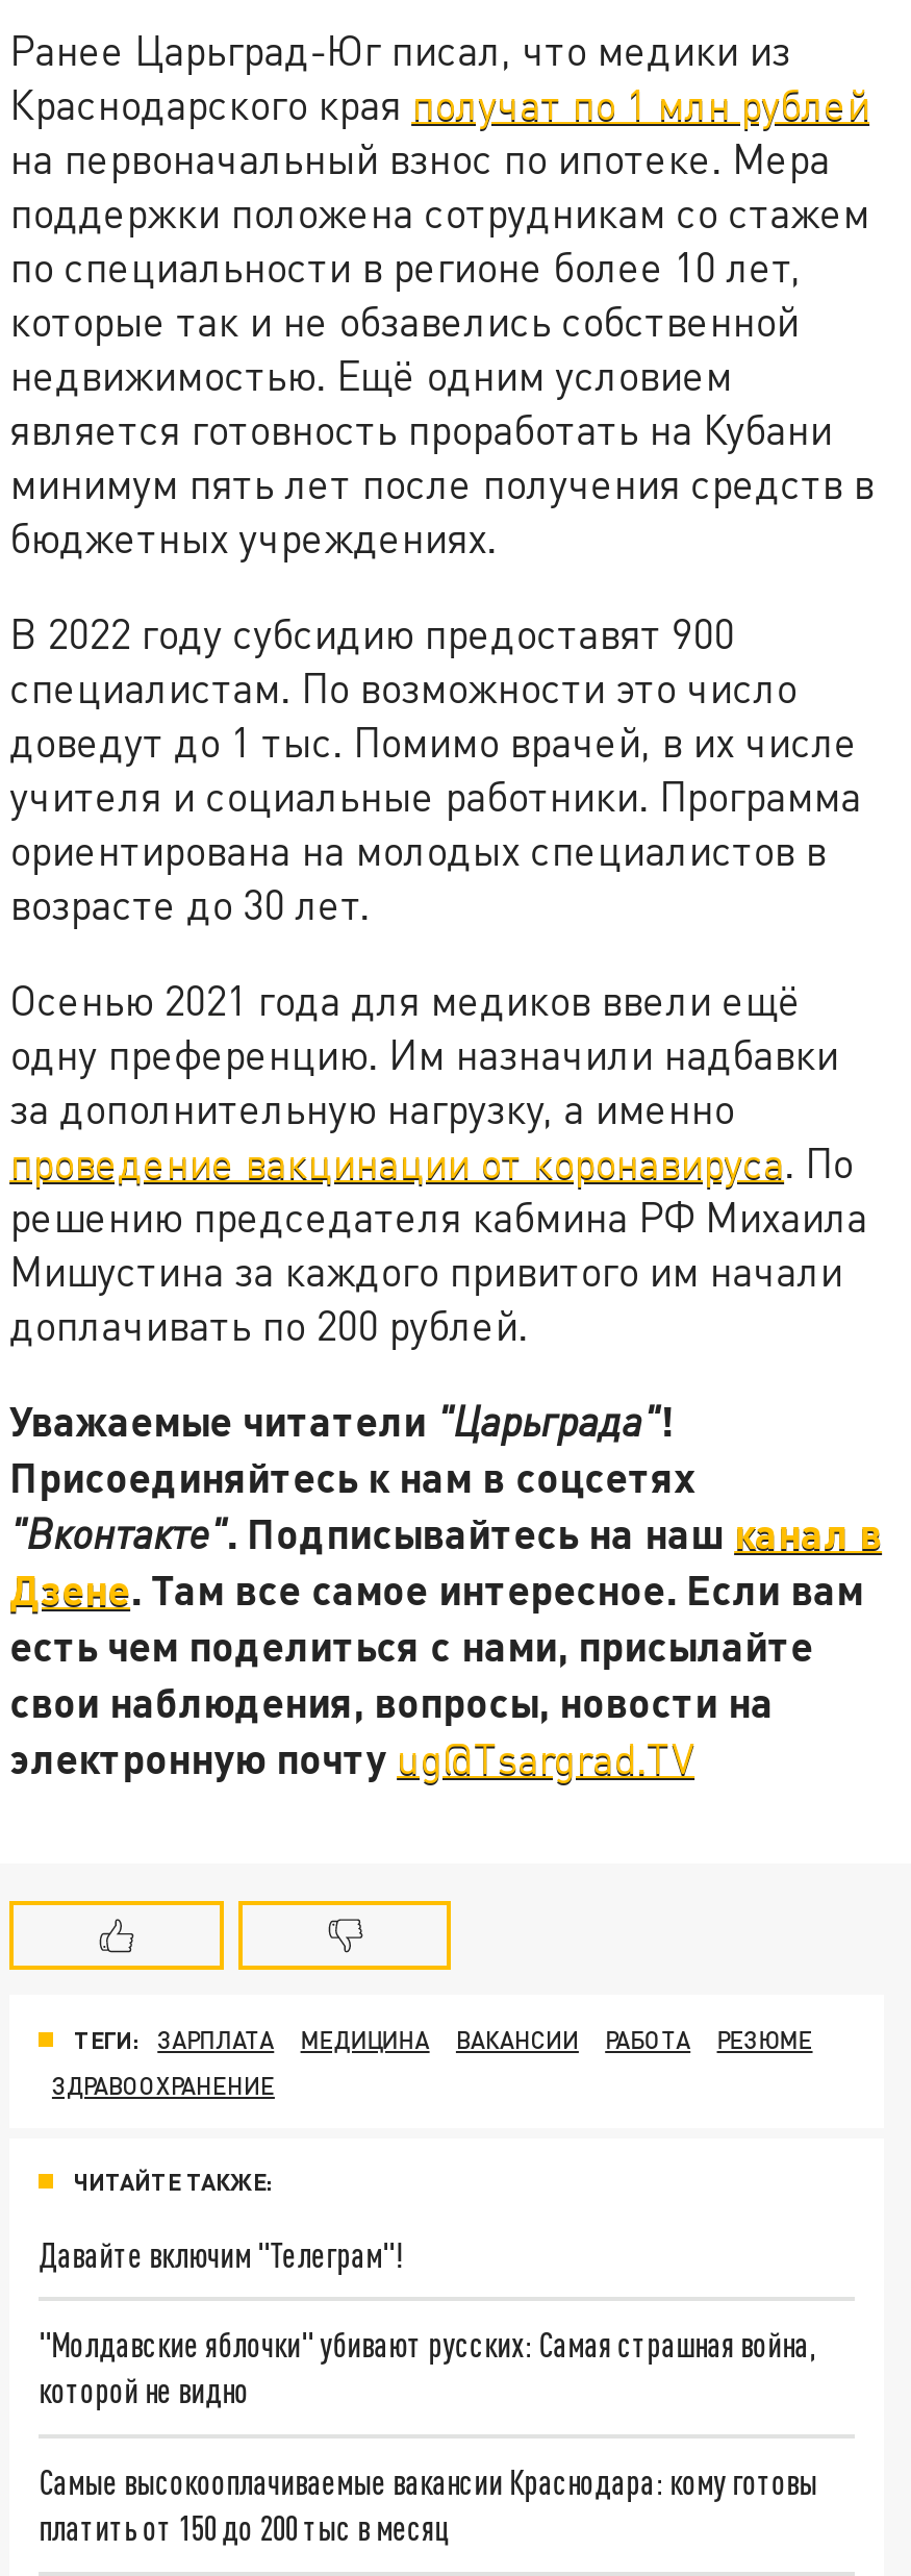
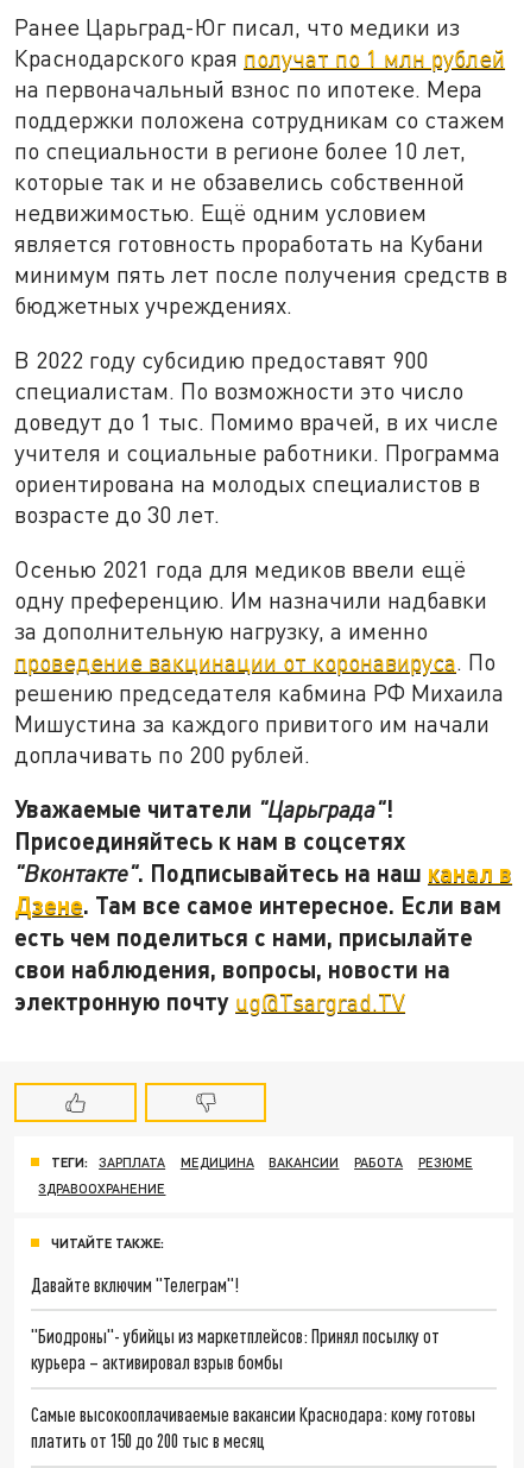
- "Молдавские яблочки" убивают русских: Самая страшная война,
- которой не видно
+ "Биодроны"- убийцы из маркетплейсов: Принял посылку от
+ курьера – активировал взрыв бомбы
